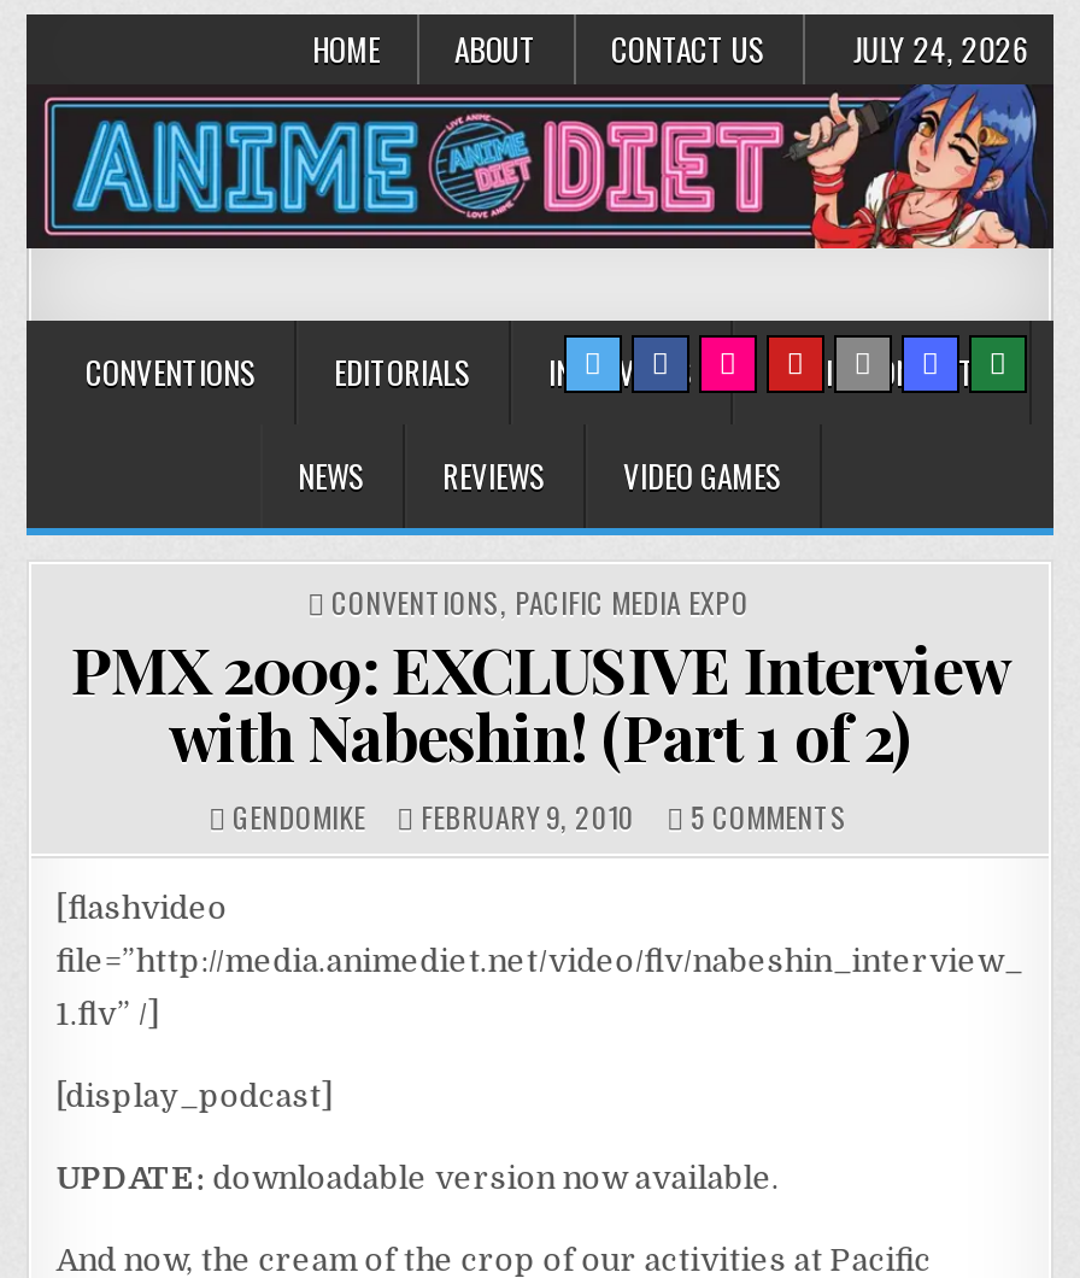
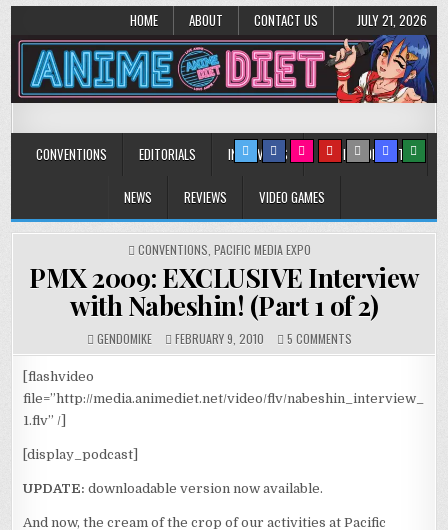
- HOME ABOUT CONTACT US JULY 24, 2026
+ HOME ABOUT CONTACT US JULY 21, 2026
